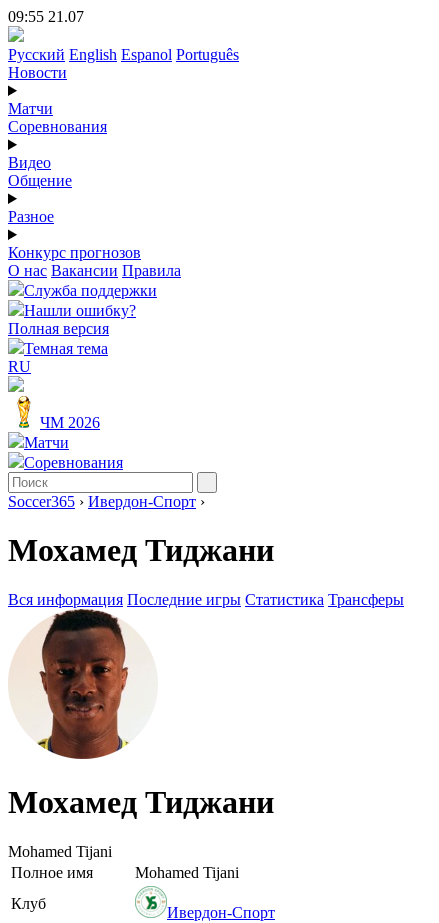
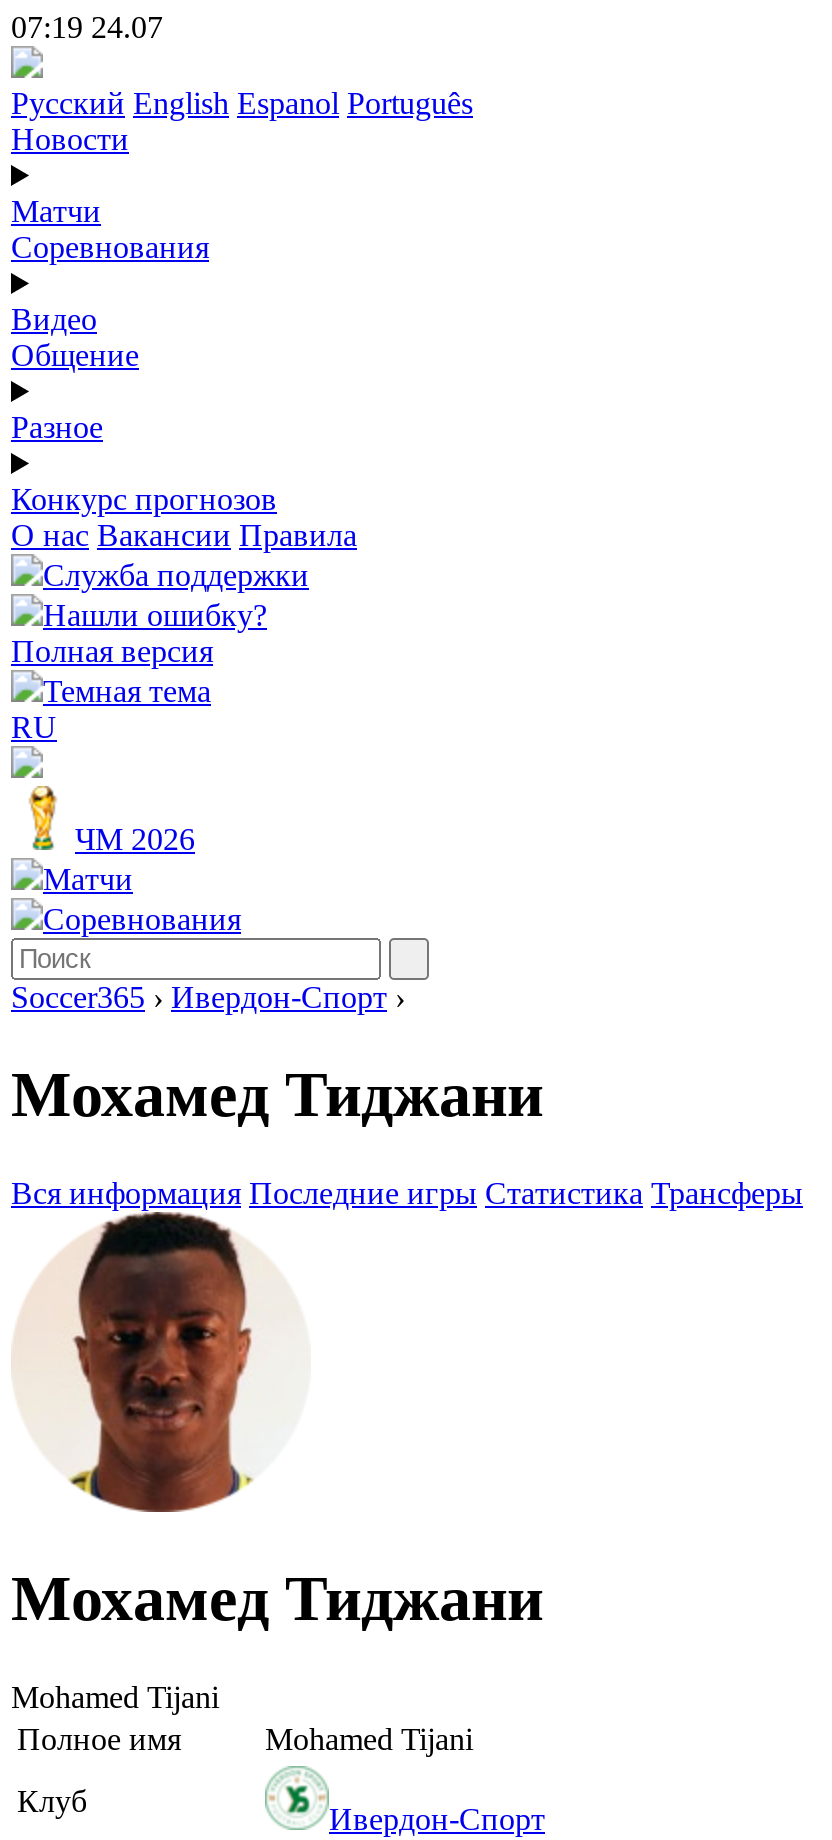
- 09:55 21.07
+ 07:19 24.07
